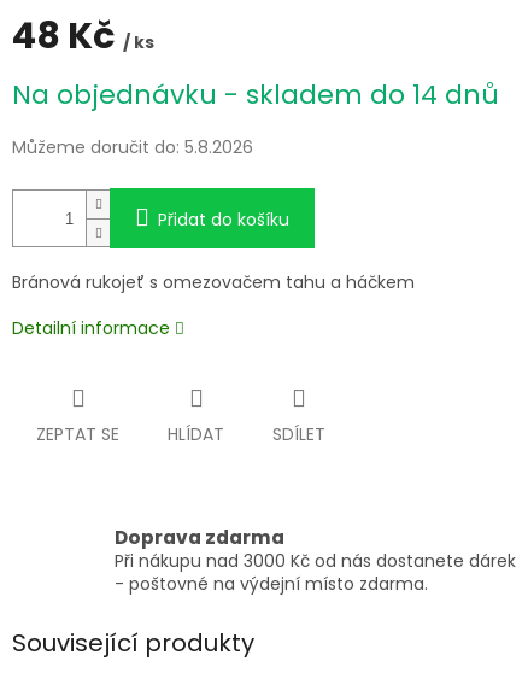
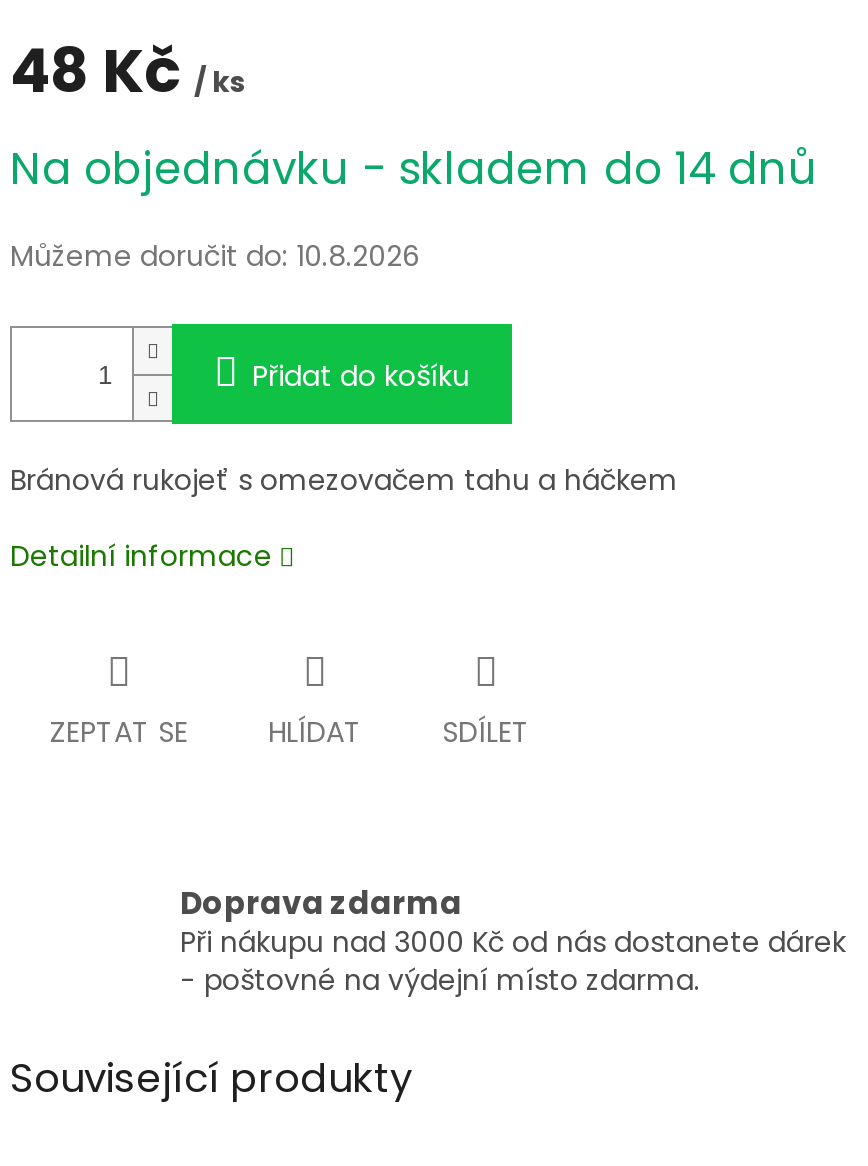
- Můžeme doručit do: 5.8.2026
+ Můžeme doručit do: 10.8.2026
